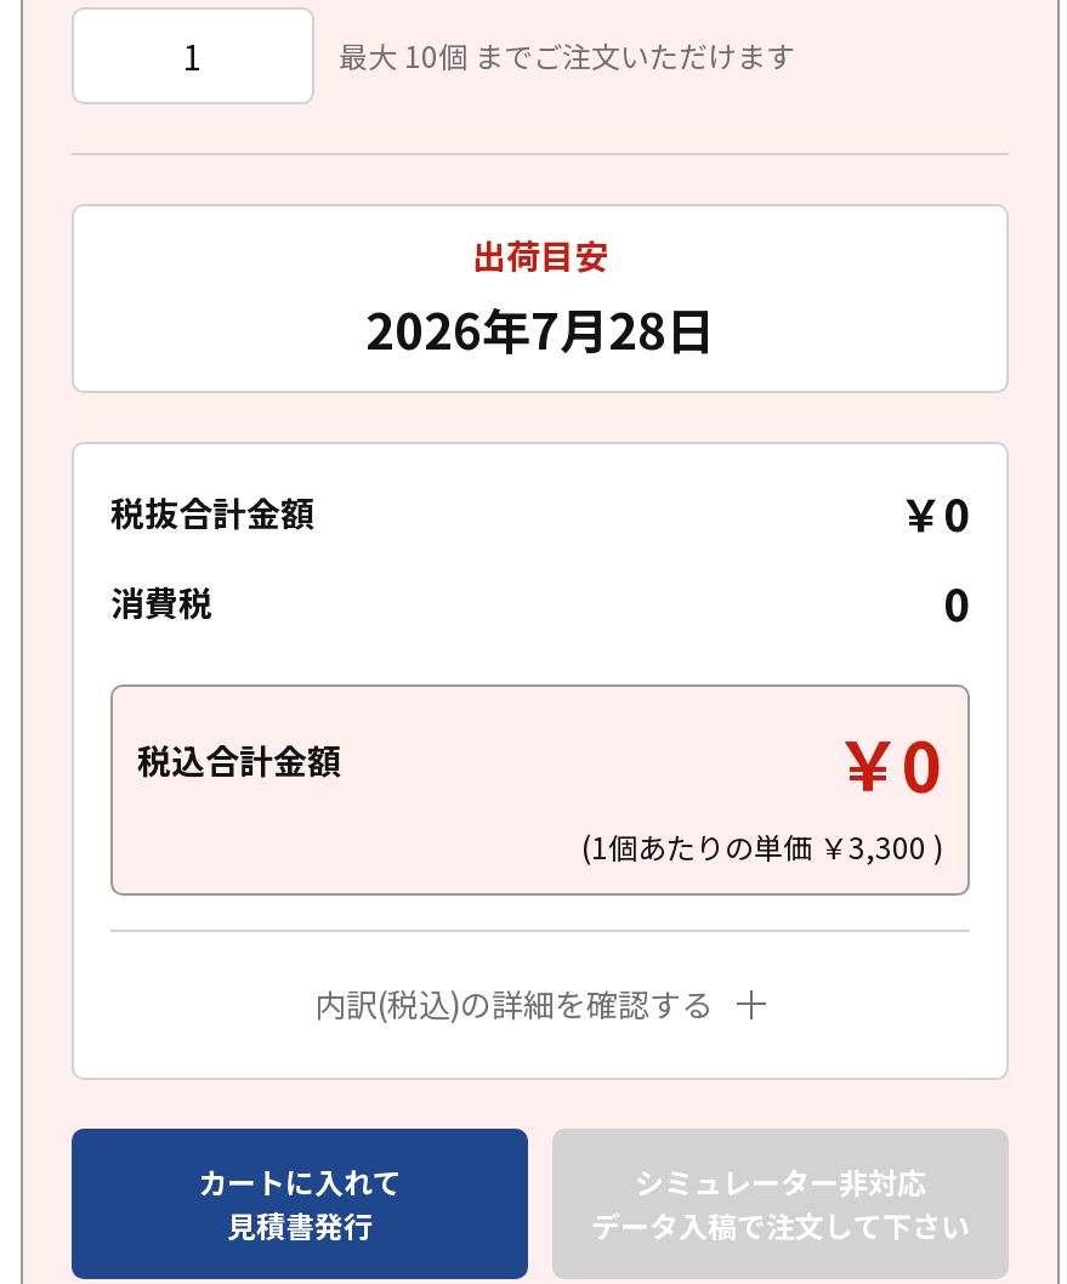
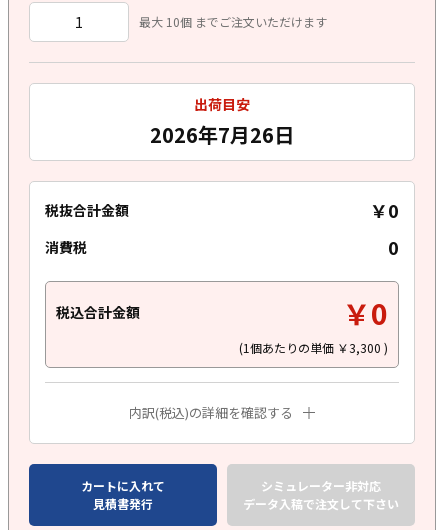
- 2026年7月28日
+ 2026年7月26日
